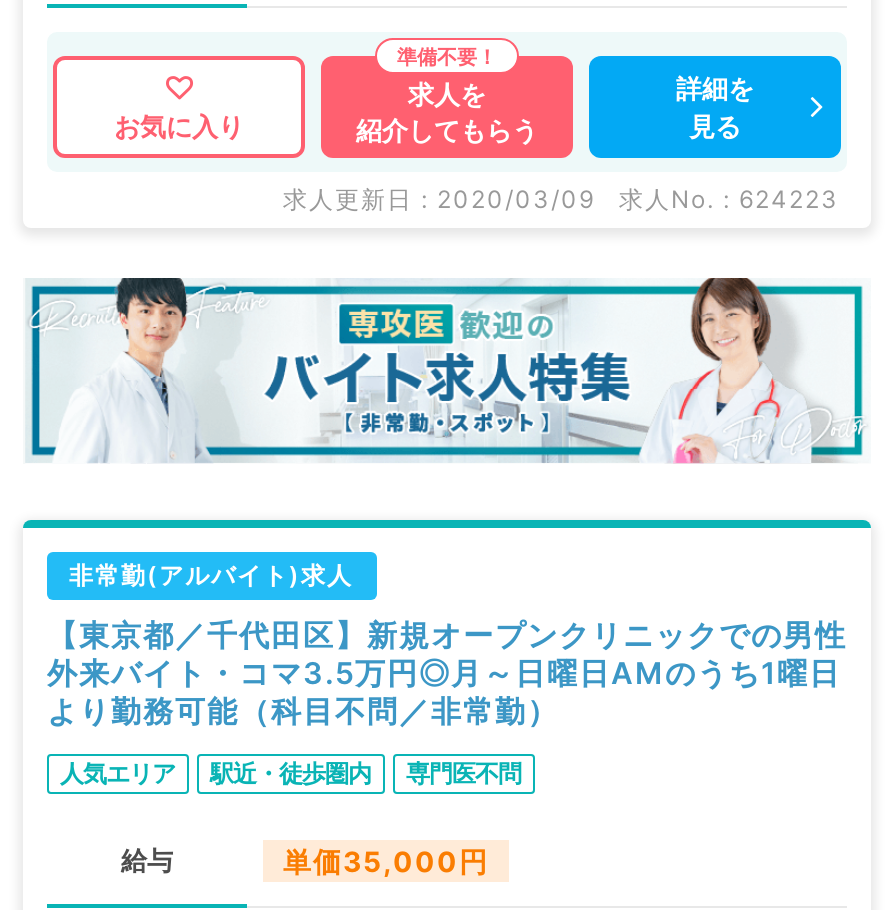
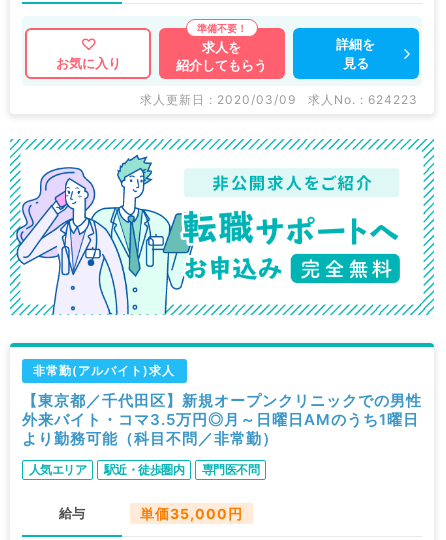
- [image]
+ [image]
